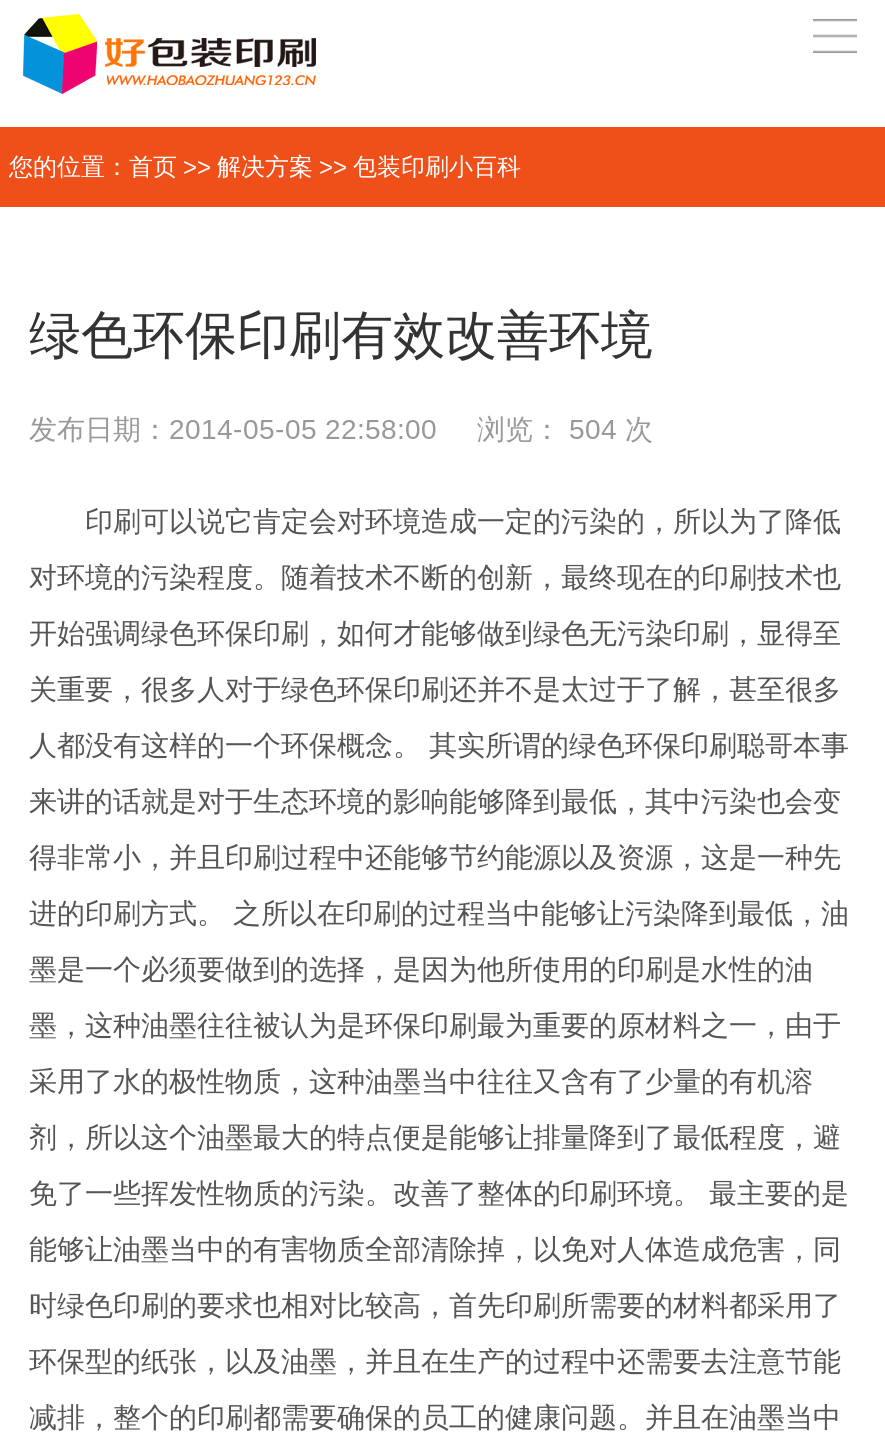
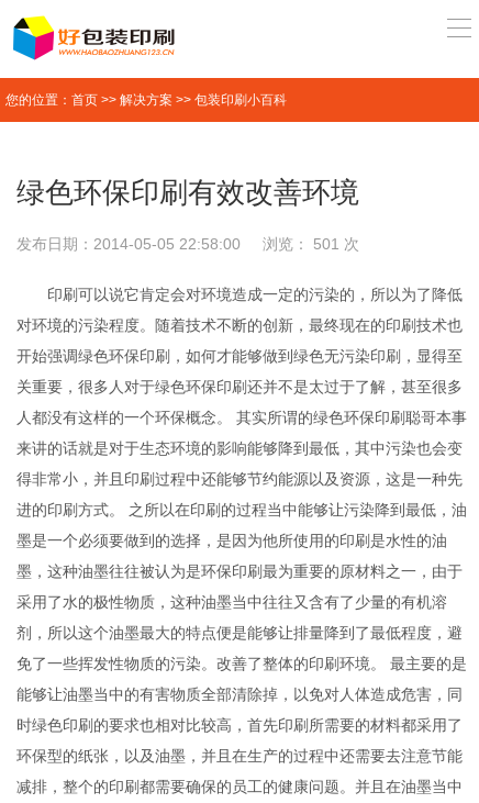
- 发布日期：2014-05-05 22:58:00 浏览：504 次
+ 发布日期：2014-05-05 22:58:00 浏览：501 次
